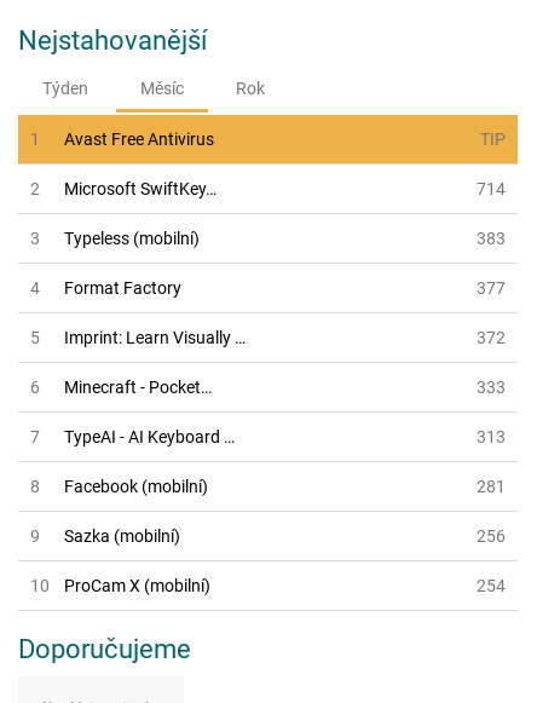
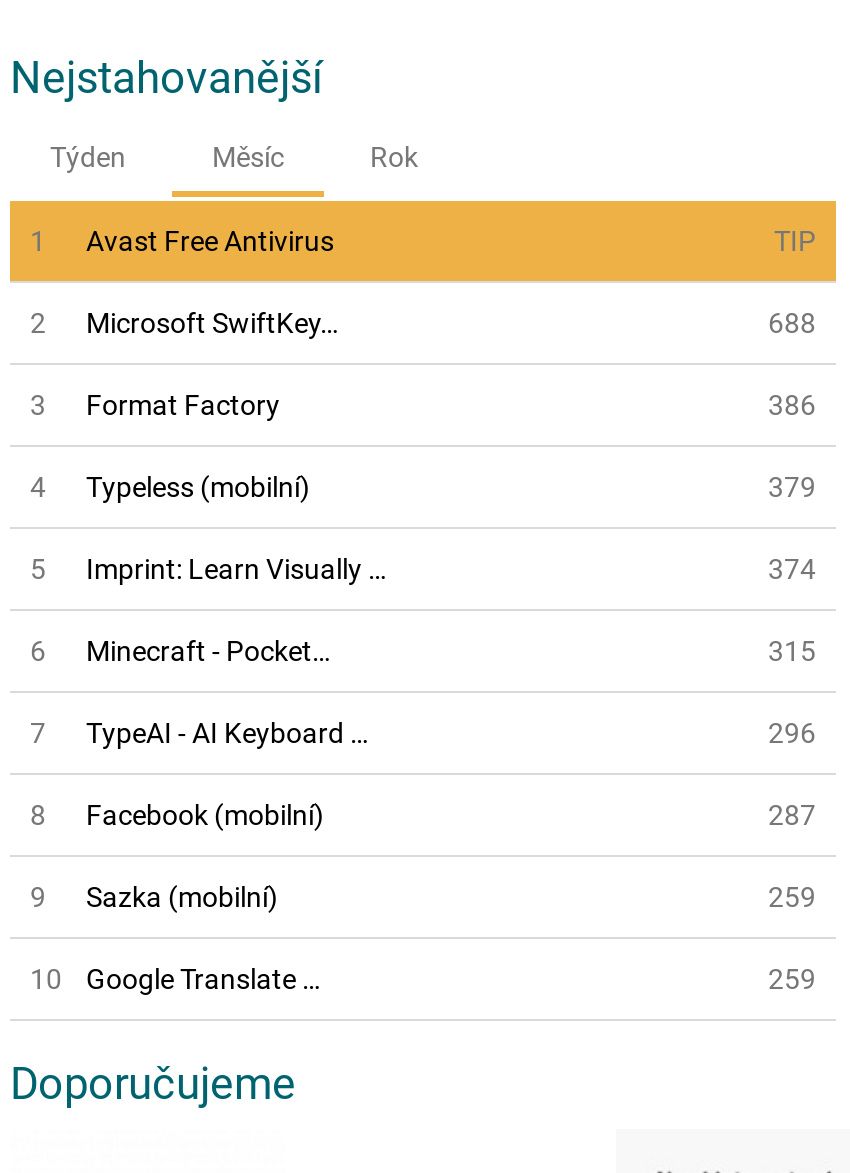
- 714
+ 688

moved down: Typeless (mobilní)

- 383
- 377
+ 379

+ 386

moved up: 4 | Format Factory

- 372
+ 374

- 333
+ 315

- 313
+ 296

- 281
+ 287

- 256
+ 259

- ProCam X (mobilní)
- 254
+ Google Translate …
+ 259
